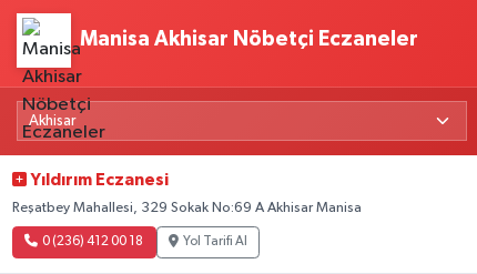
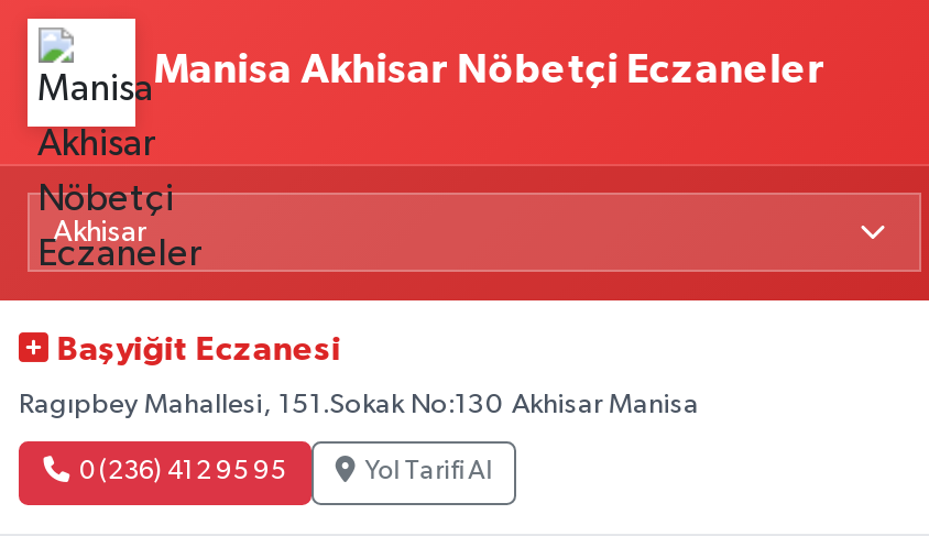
- Yıldırım Eczanesi
+ Başyiğit Eczanesi

- Reşatbey Mahallesi, 329 Sokak No:69 A Akhisar Manisa
+ Ragıpbey Mahallesi, 151.Sokak No:130 Akhisar Manisa

- 0 (236) 412 00 18
+ 0 (236) 412 95 95
